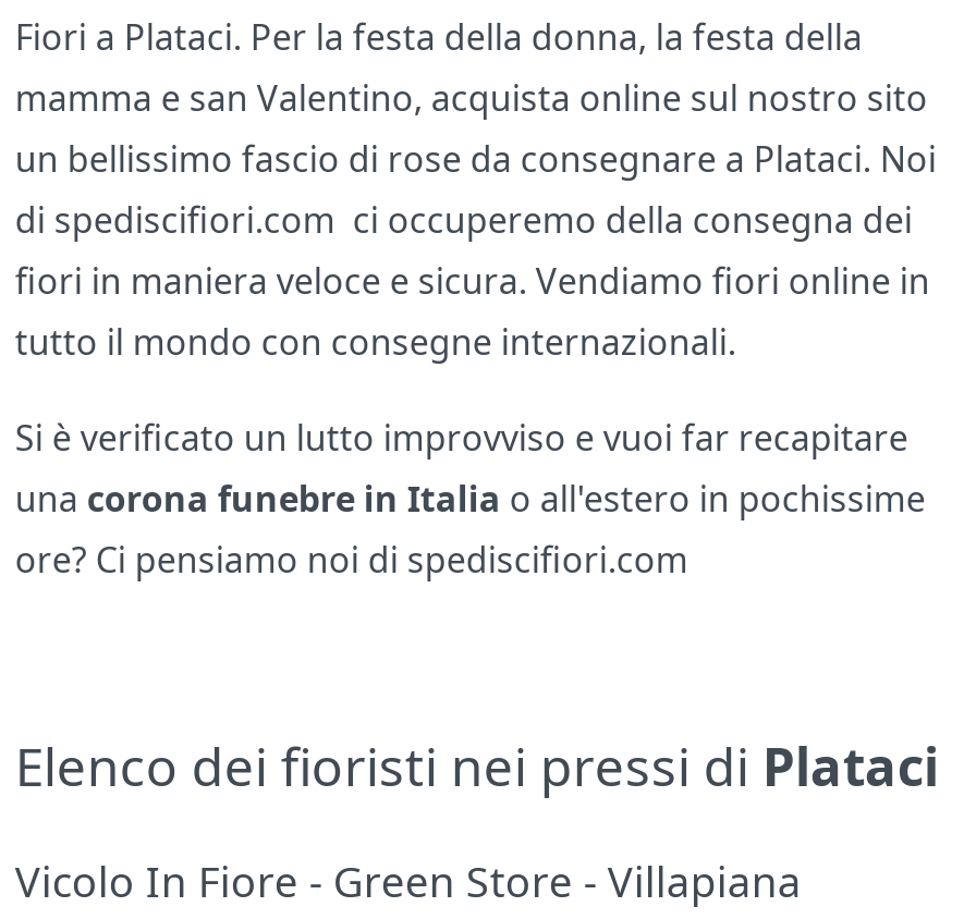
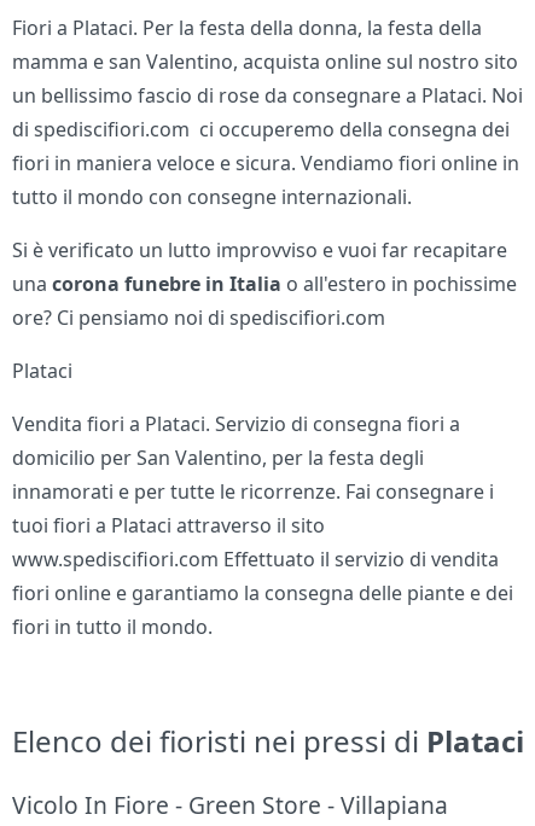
+ Plataci
+ Vendita fiori a Plataci. Servizio di consegna fiori a
+ domicilio per San Valentino, per la festa degli
+ innamorati e per tutte le ricorrenze. Fai consegnare i
+ tuoi fiori a Plataci attraverso il sito
+ www.spediscifiori.com Effettuato il servizio di vendita
+ fiori online e garantiamo la consegna delle piante e dei
+ fiori in tutto il mondo.
